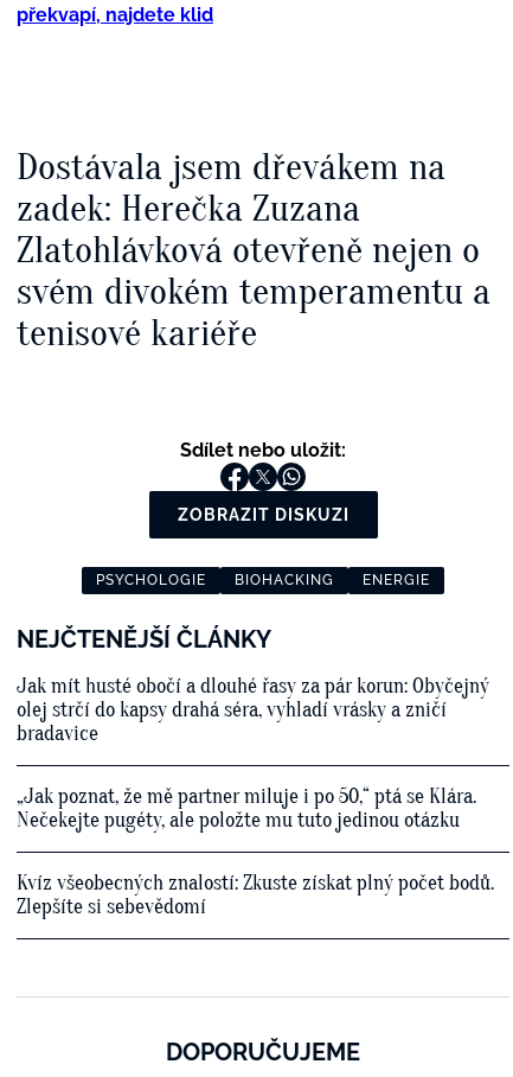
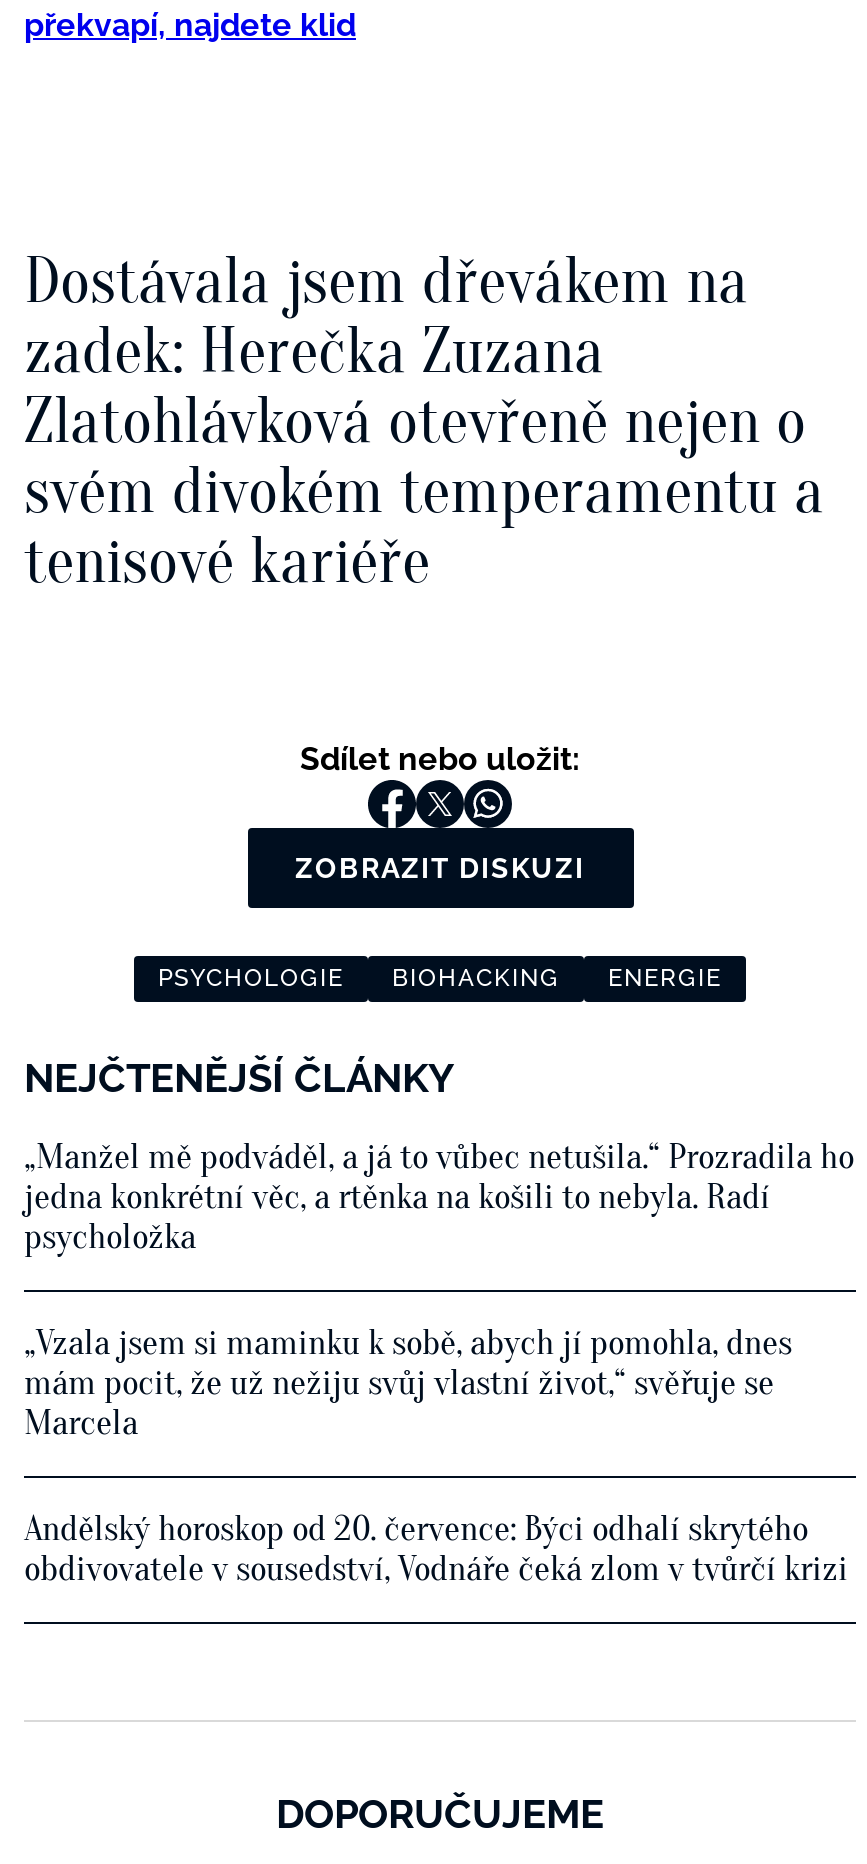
- Jak mít husté obočí a dlouhé řasy za pár korun: Obyčejný
- olej strčí do kapsy drahá séra, vyhladí vrásky a zničí
- bradavice
+ „Manžel mě podváděl, a já to vůbec netušila.“ Prozradila ho
+ jedna konkrétní věc, a rtěnka na košili to nebyla. Radí
+ psycholožka

- „Jak poznat, že mě partner miluje i po 50,“ ptá se Klára.
- Nečekejte pugéty, ale položte mu tuto jedinou otázku
+ „Vzala jsem si maminku k sobě, abych jí pomohla, dnes
+ mám pocit, že už nežiju svůj vlastní život,“ svěřuje se
+ Marcela

- Kvíz všeobecných znalostí: Zkuste získat plný počet bodů.
- Zlepšíte si sebevědomí
+ Andělský horoskop od 20. července: Býci odhalí skrytého
+ obdivovatele v sousedství, Vodnáře čeká zlom v tvůrčí krizi
